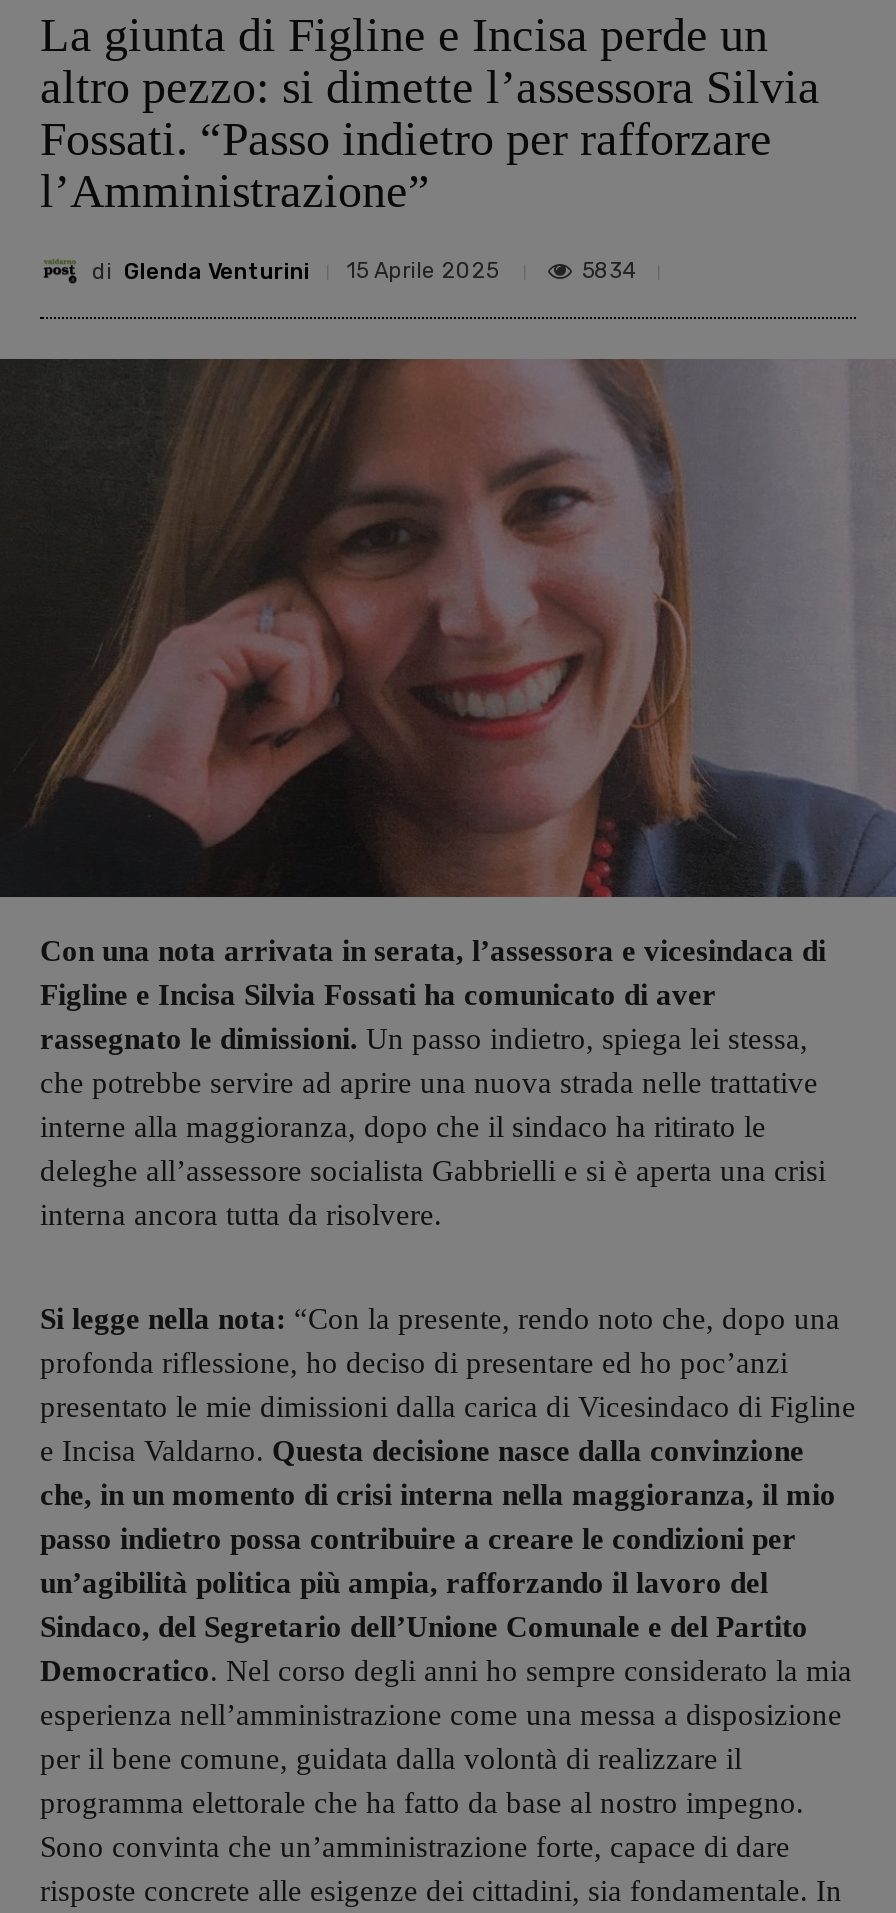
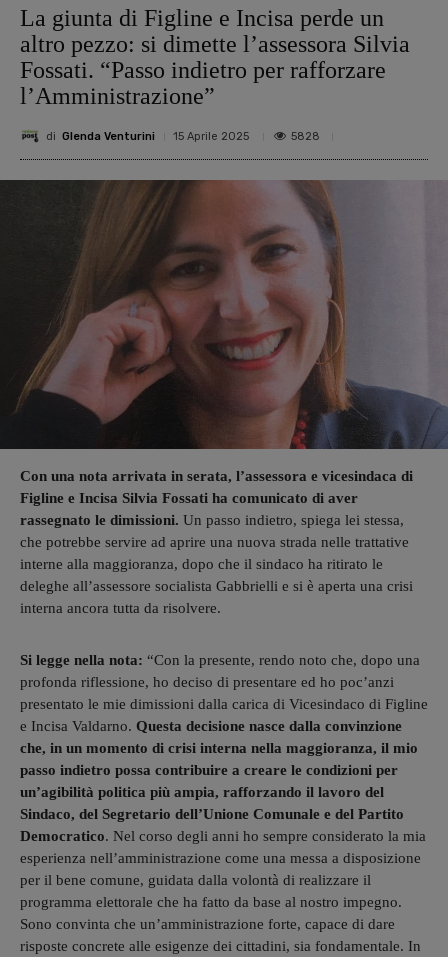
- 5834
+ 5828
